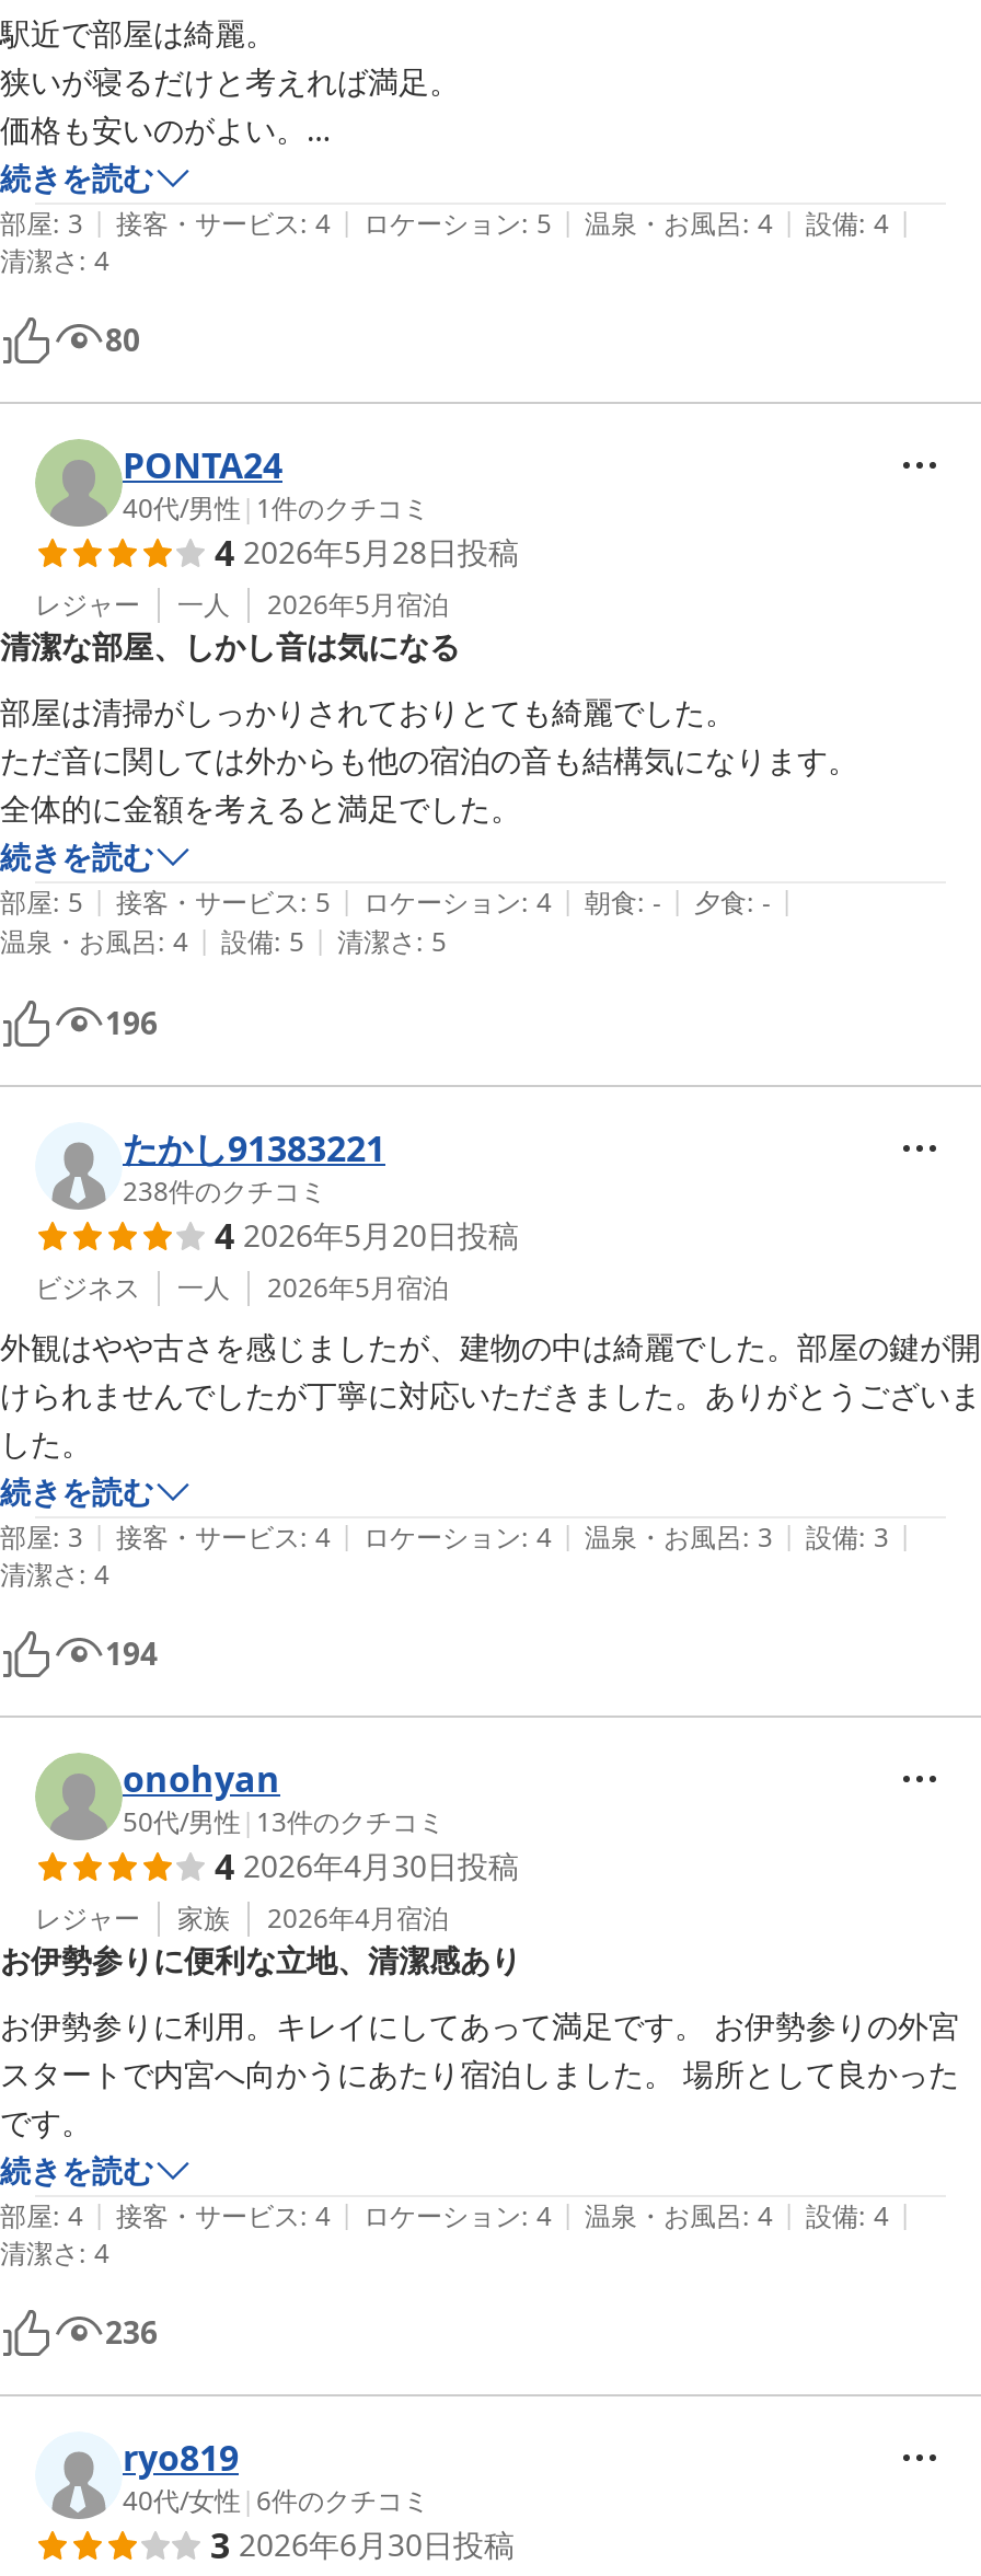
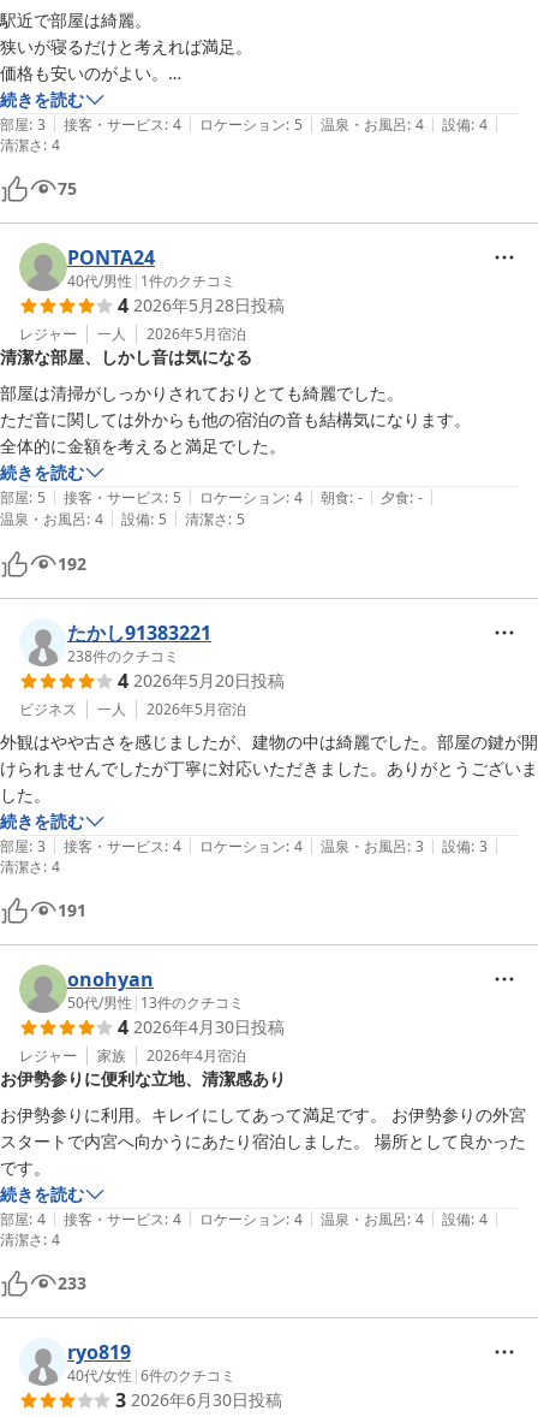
- 80
+ 75

- 196
+ 192

- 194
+ 191

- 236
+ 233
